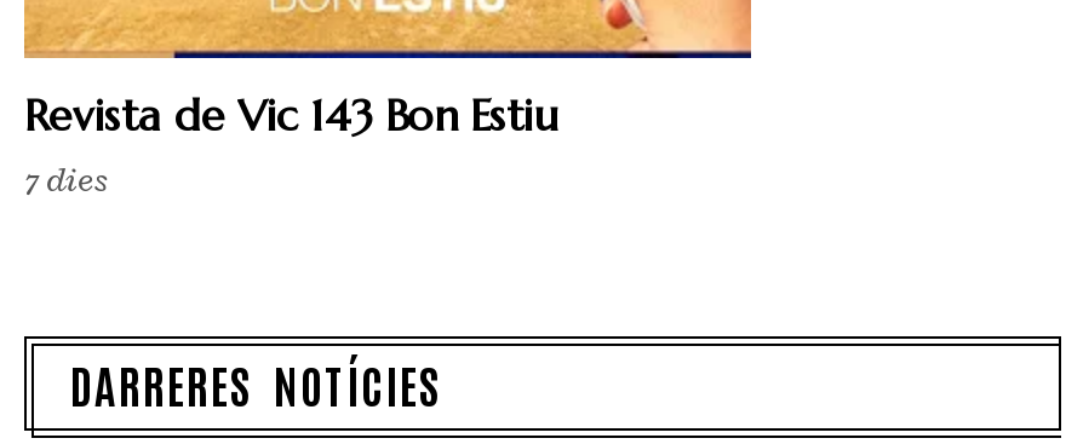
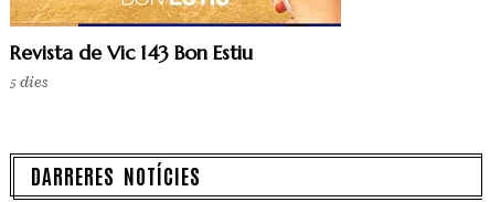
- 7 dies
+ 5 dies
